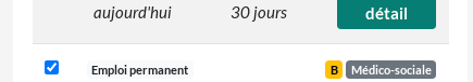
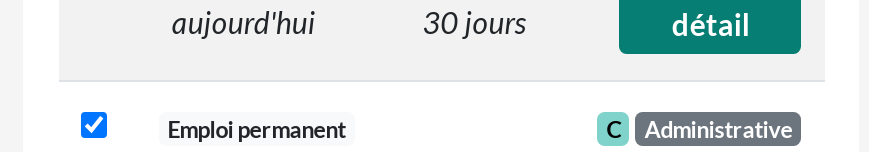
- B
- Médico-sociale
+ C
+ Administrative
